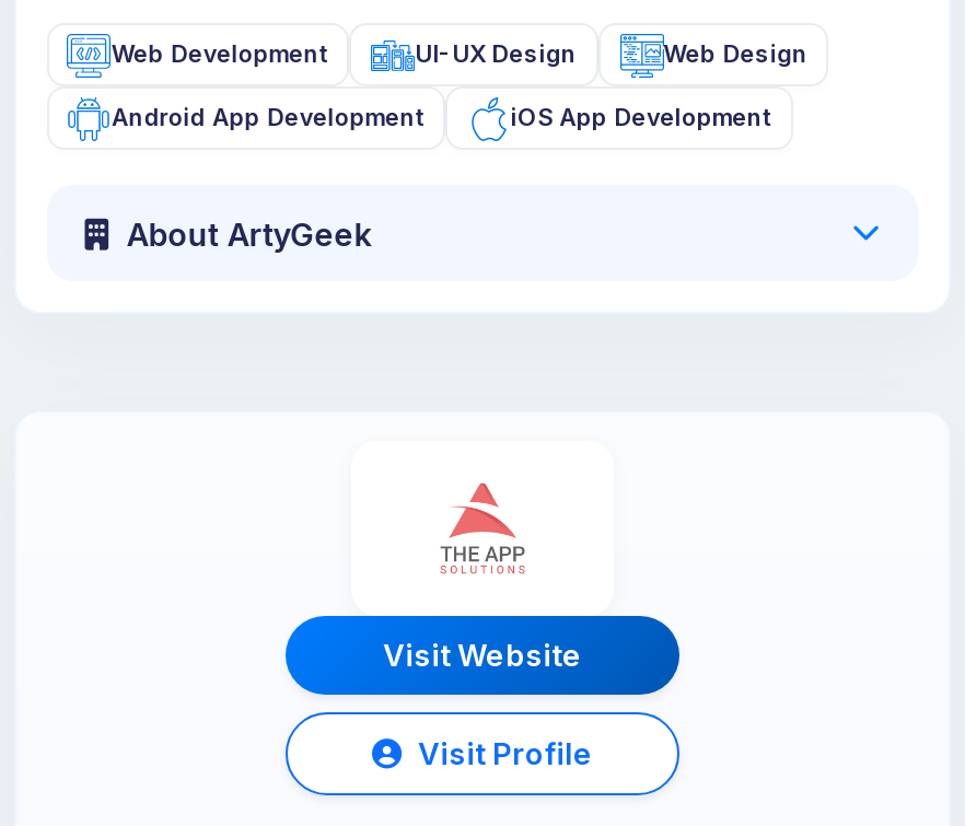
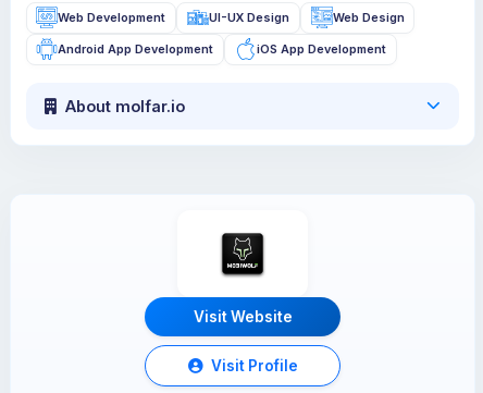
- About ArtyGeek
+ About molfar.io

- [image]
+ [image]
